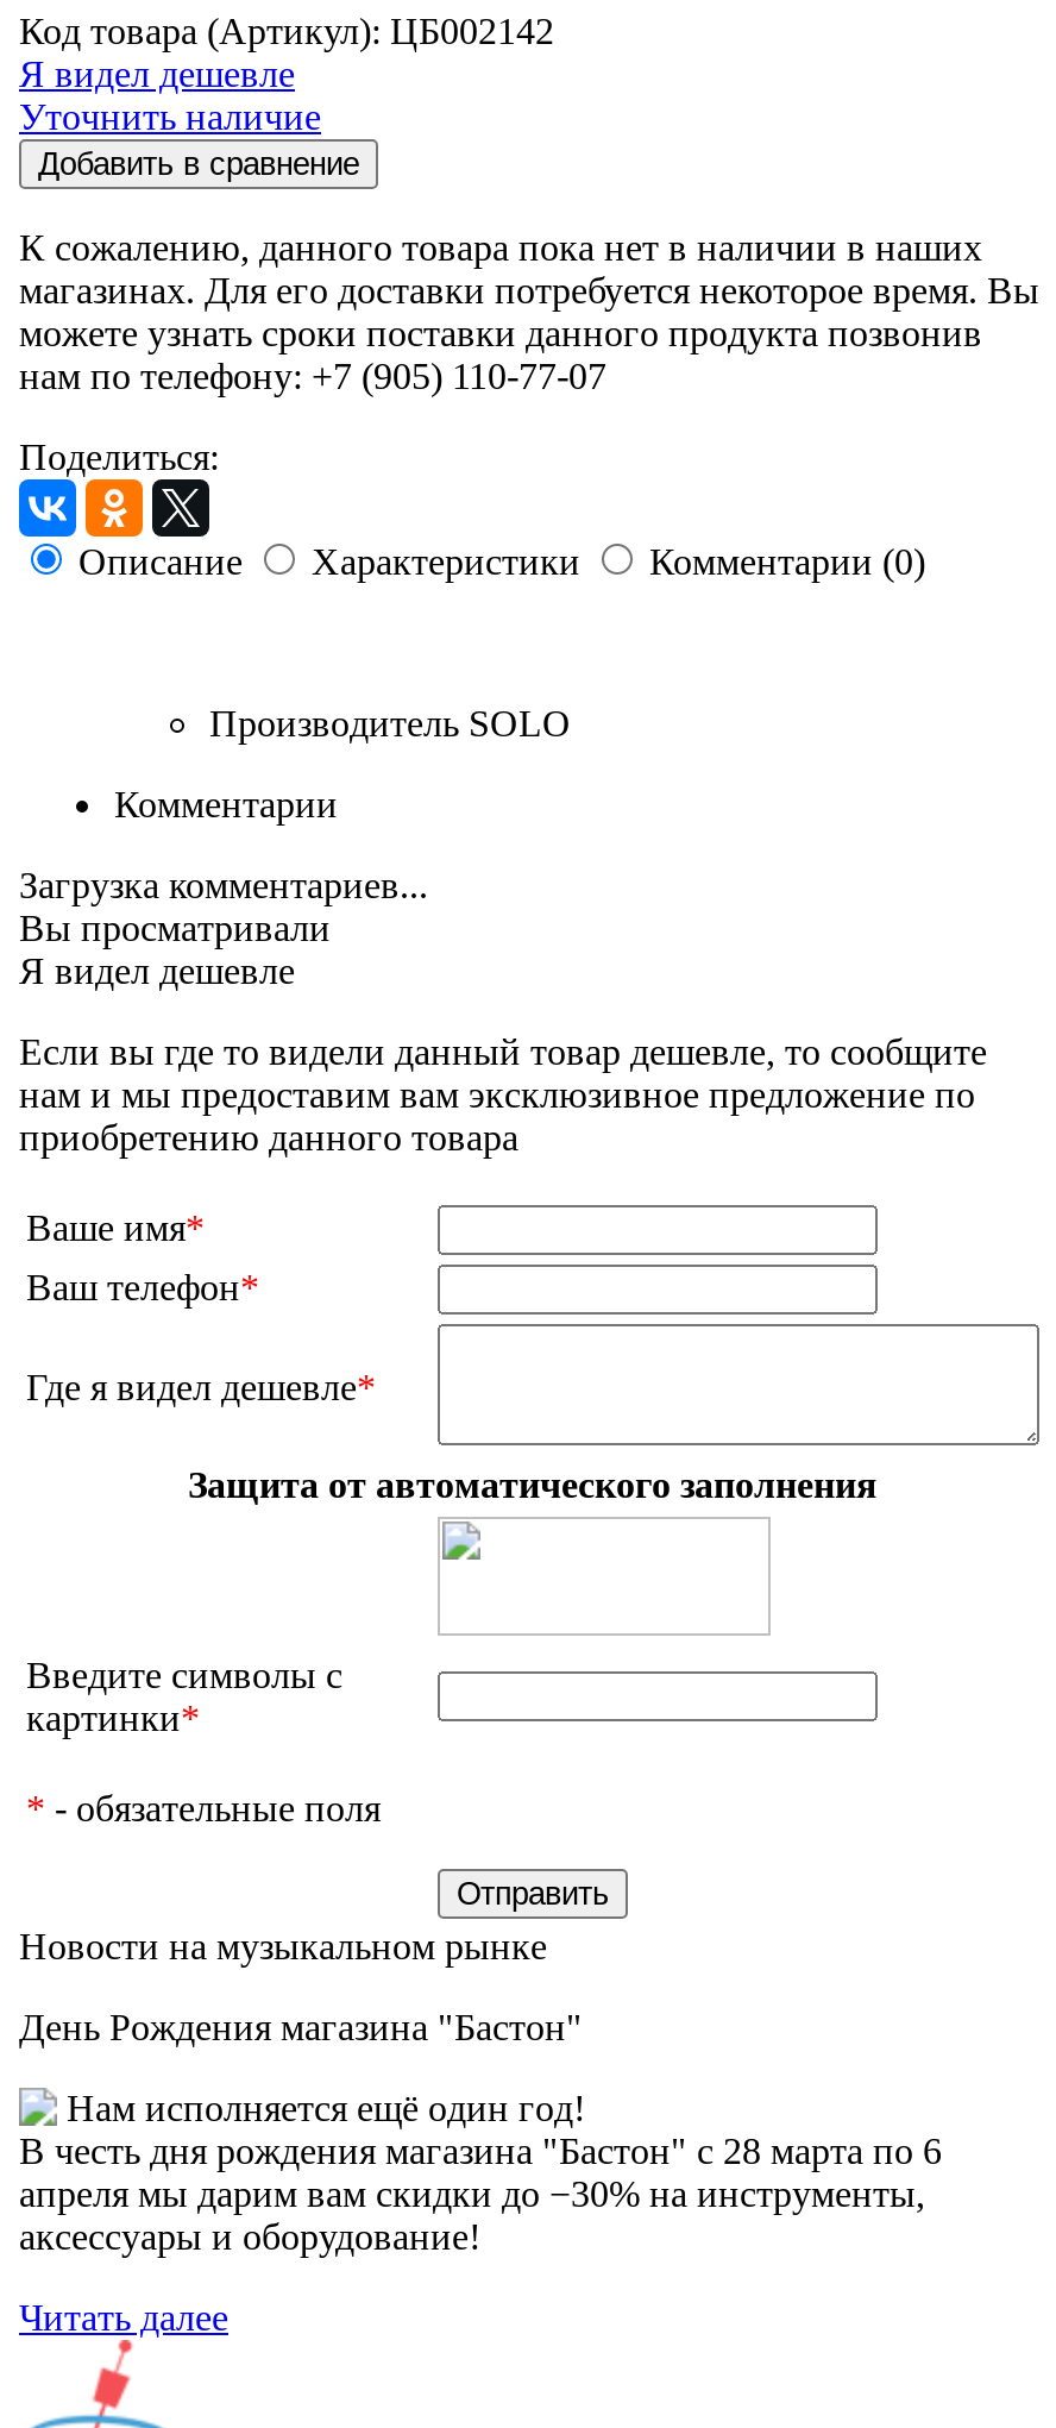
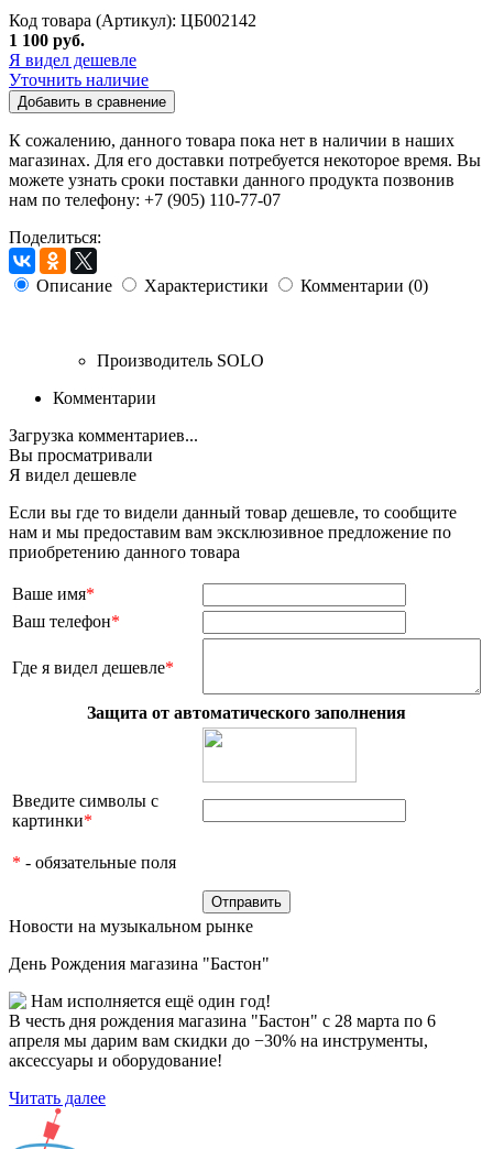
+ 1 100 руб.
